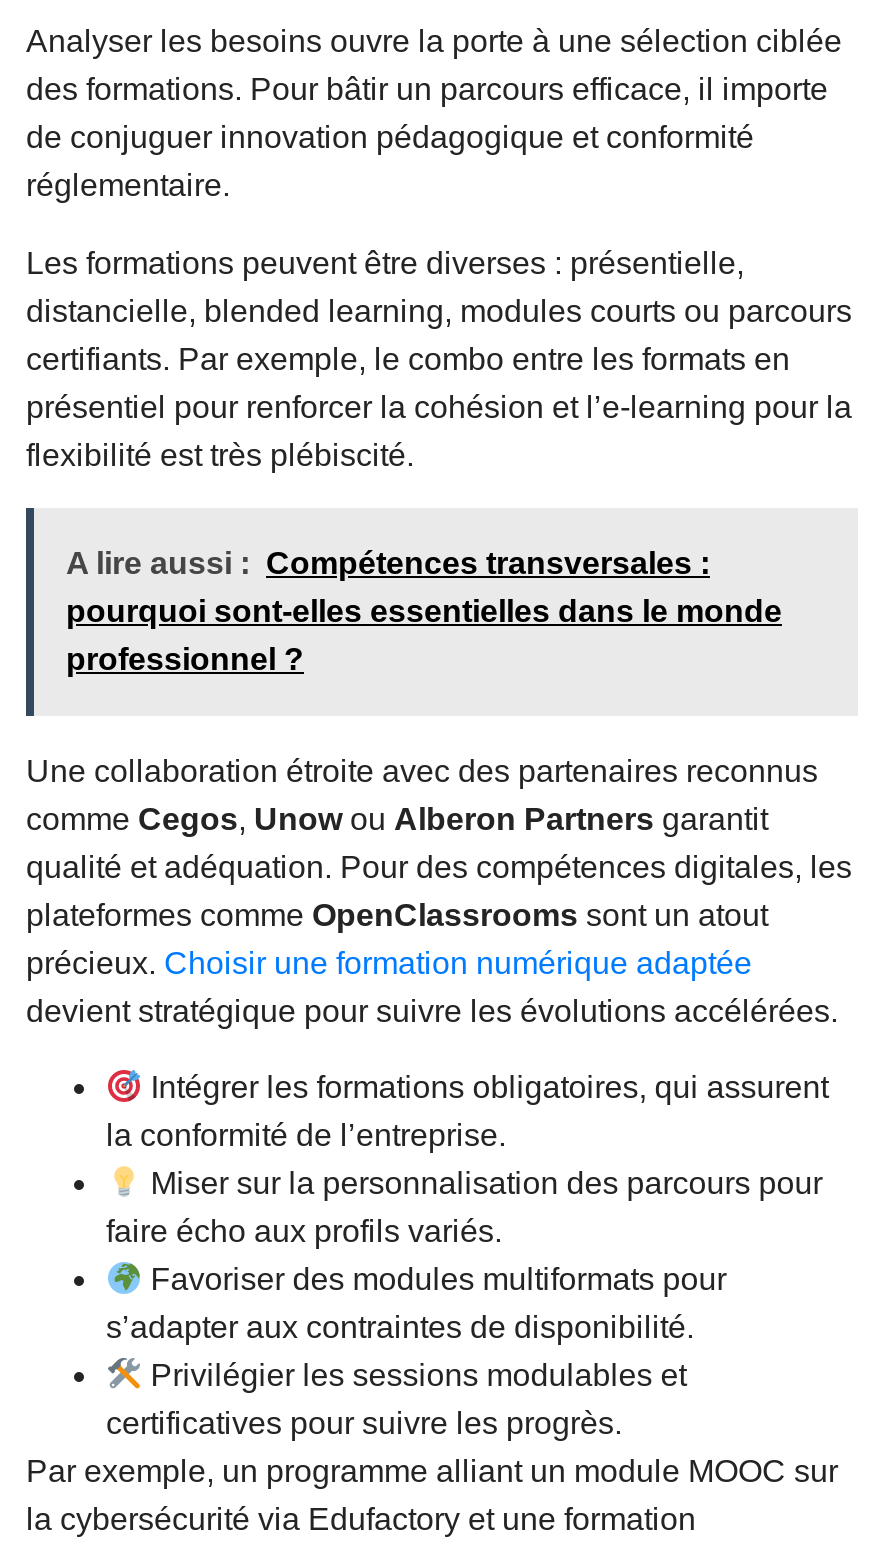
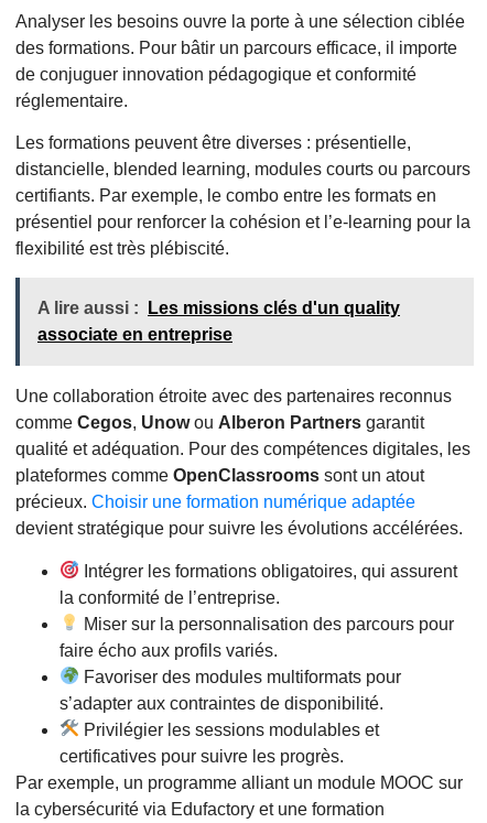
- A lire aussi : Compétences transversales :
- pourquoi sont-elles essentielles dans le monde
- professionnel ?
+ A lire aussi : Les missions clés d'un quality
+ associate en entreprise
